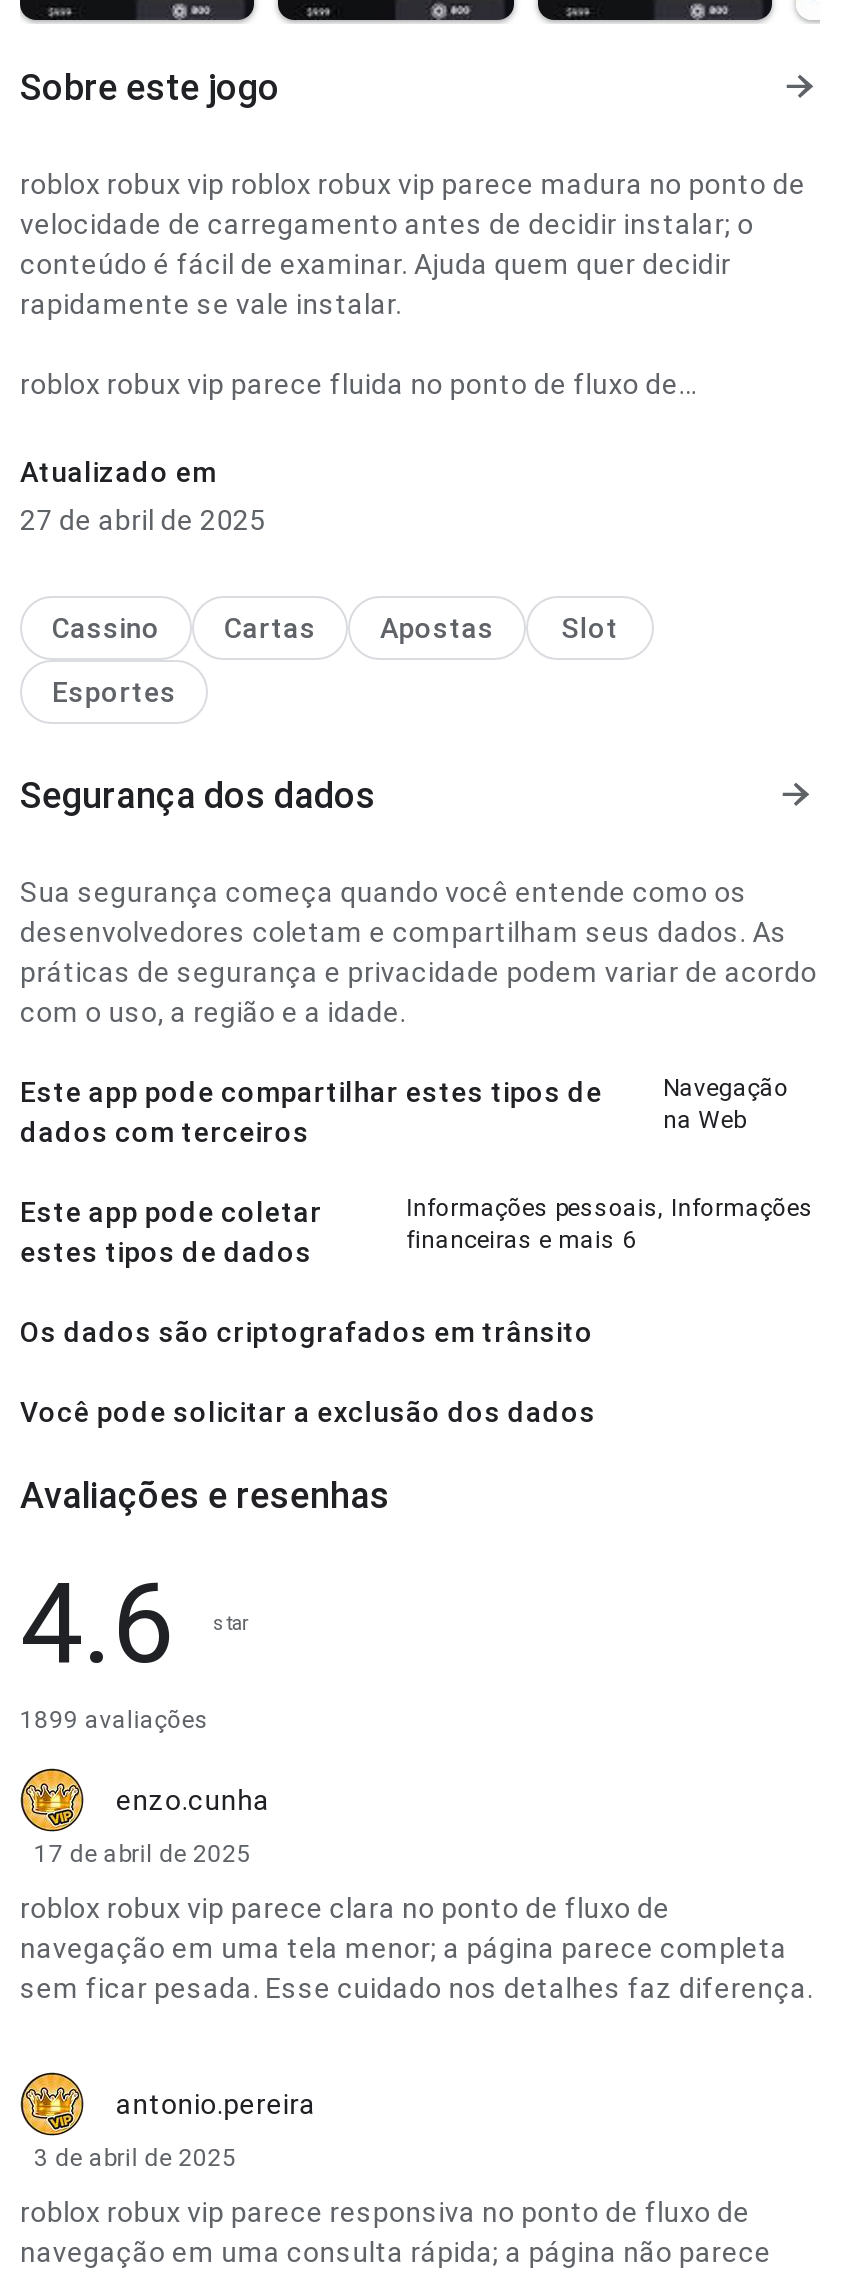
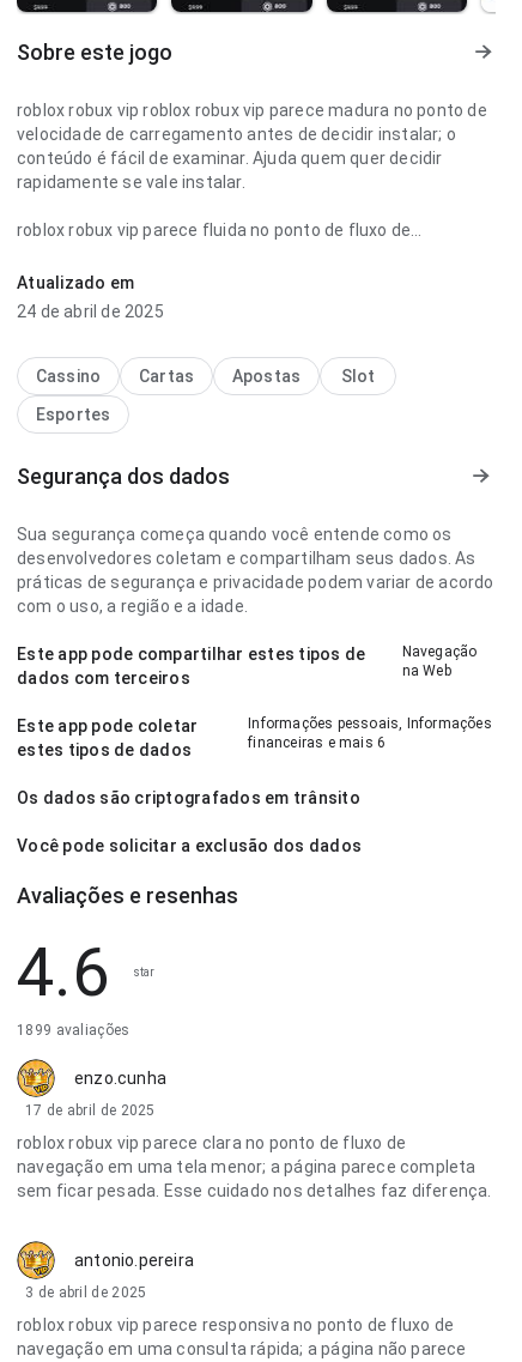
- 27 de abril de 2025
+ 24 de abril de 2025
